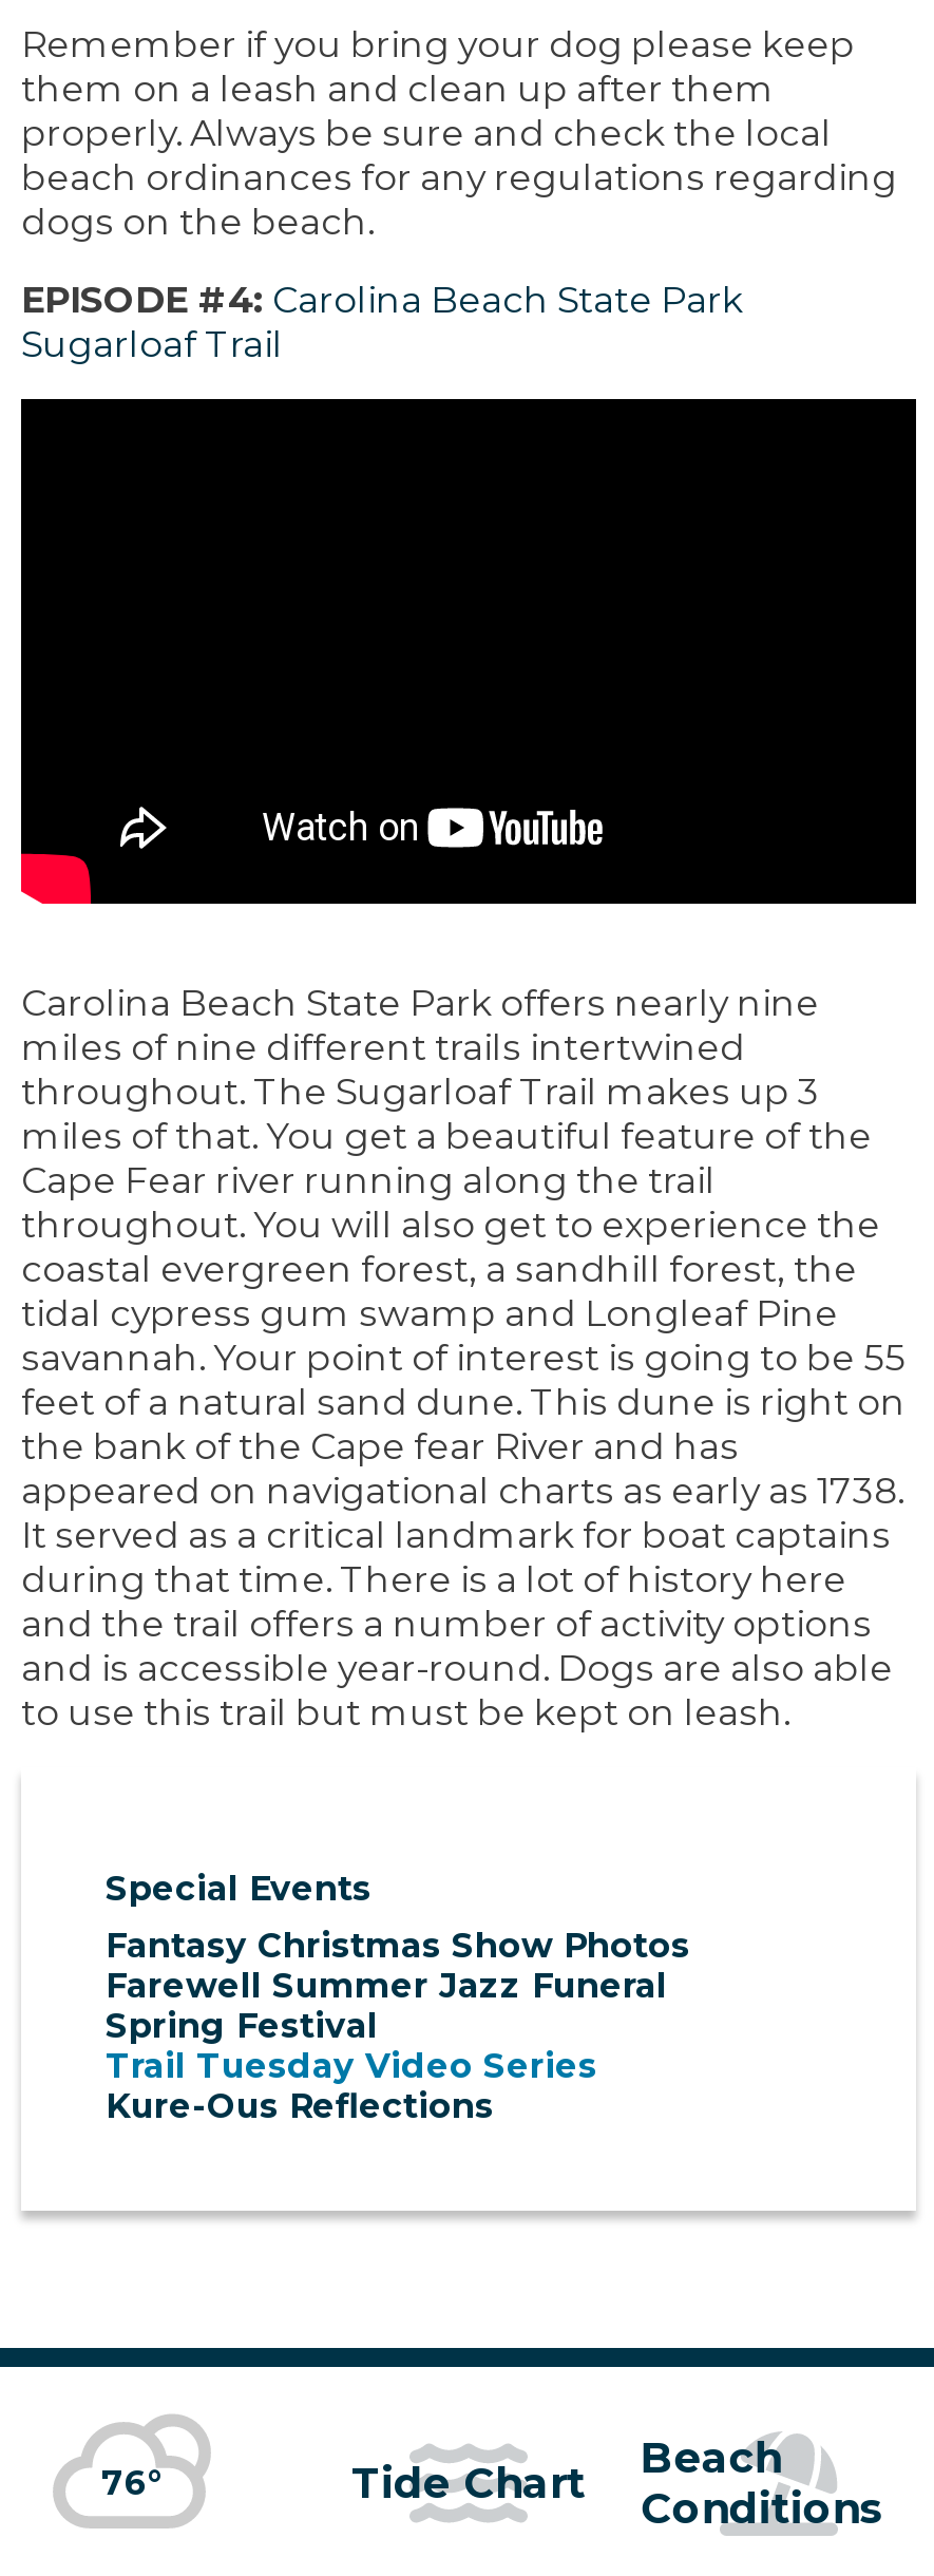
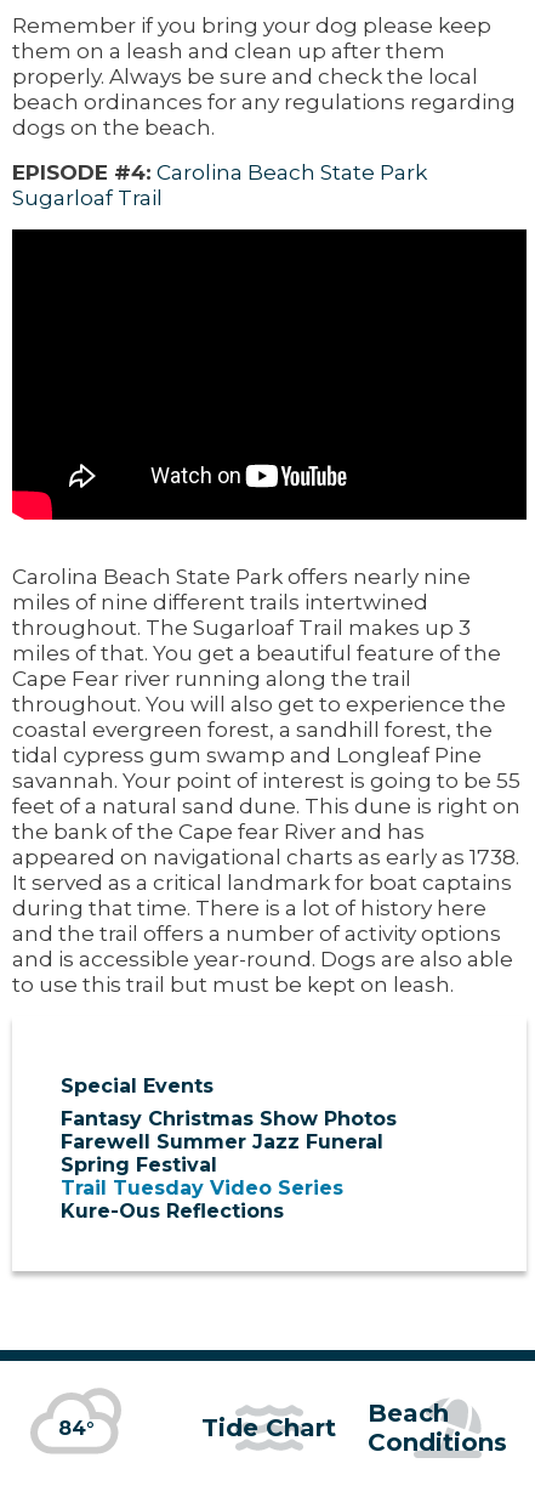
- 76°
+ 84°
